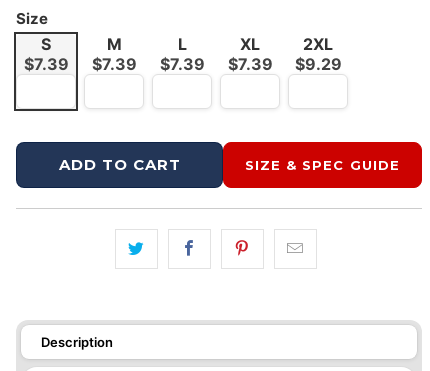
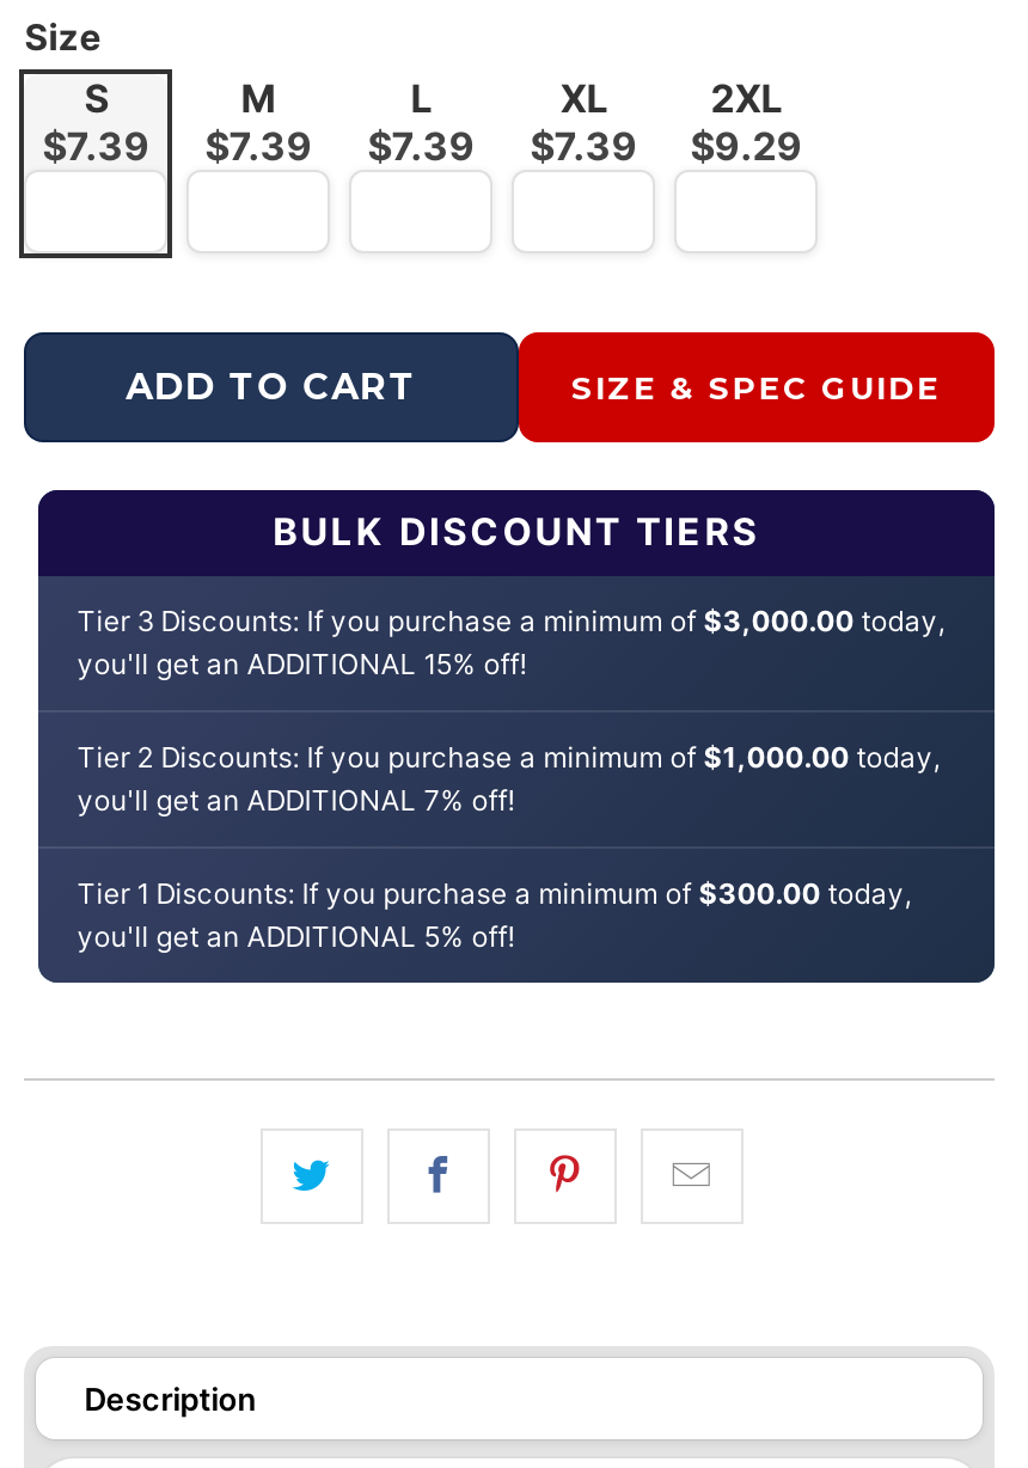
+ [image]
+ BULK DISCOUNT TIERS
+ Tier 3 Discounts: If you purchase a minimum of $3,000.00 today,
+ you'll get an ADDITIONAL 15% off!
+ Tier 2 Discounts: If you purchase a minimum of $1,000.00 today,
+ you'll get an ADDITIONAL 7% off!
+ Tier 1 Discounts: If you purchase a minimum of $300.00 today,
+ you'll get an ADDITIONAL 5% off!
